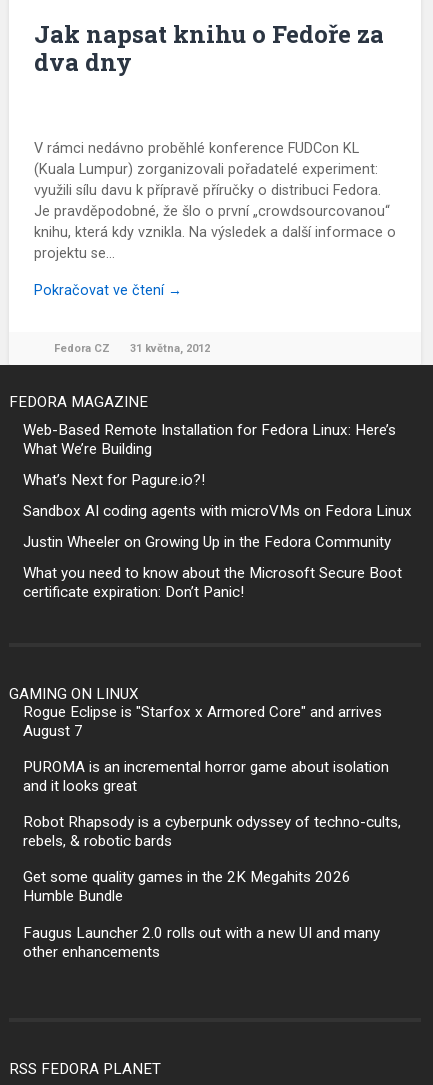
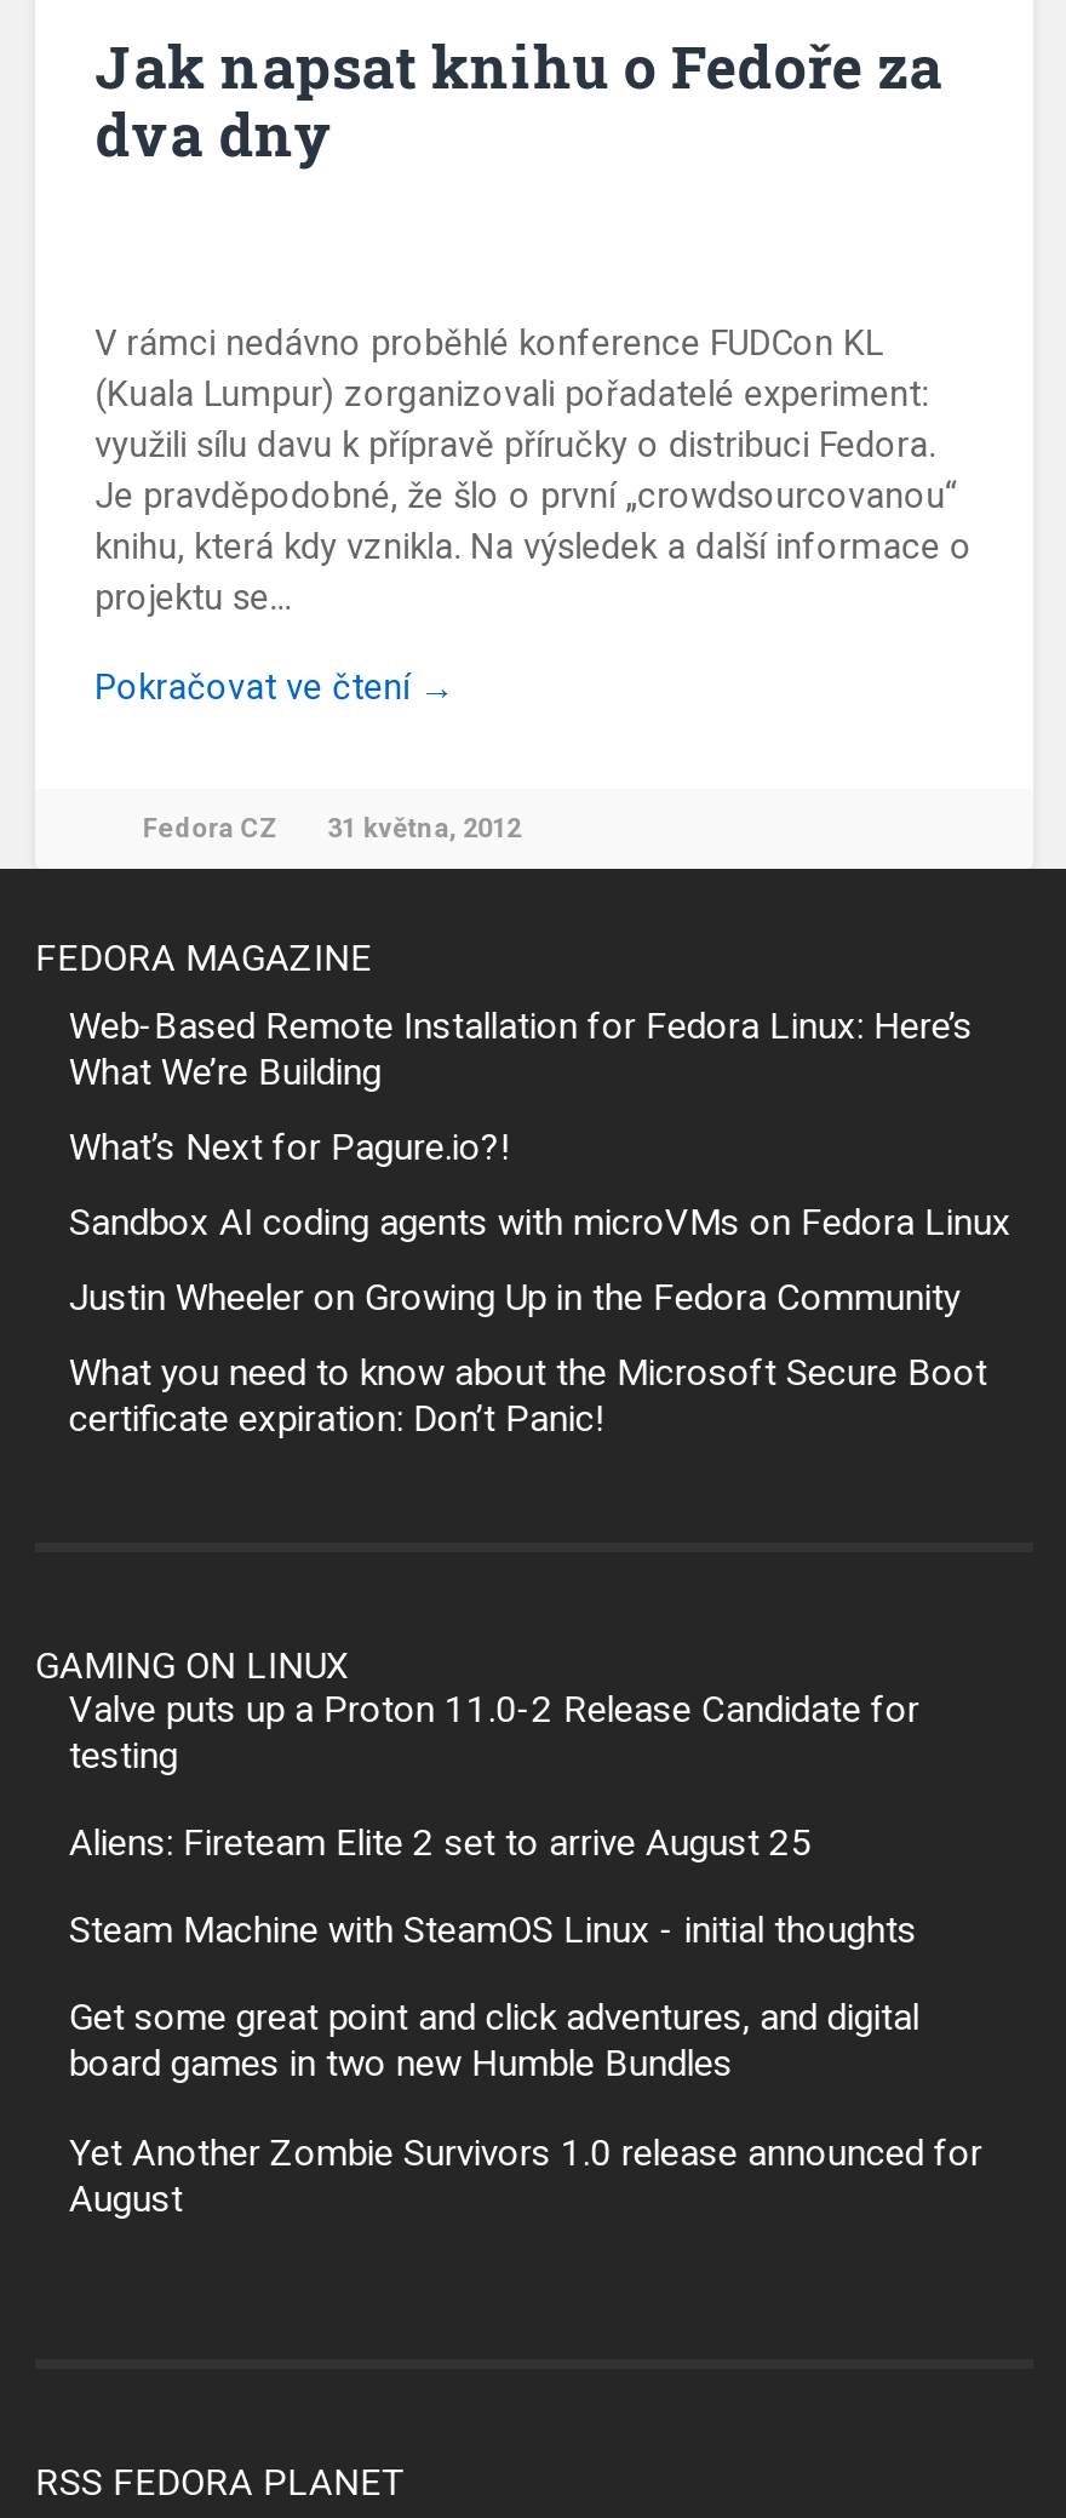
- Rogue Eclipse is "Starfox x Armored Core" and arrives
- August 7
+ Valve puts up a Proton 11.0-2 Release Candidate for
+ testing

- PUROMA is an incremental horror game about isolation
- and it looks great
+ Aliens: Fireteam Elite 2 set to arrive August 25

- Robot Rhapsody is a cyberpunk odyssey of techno-cults,
- rebels, & robotic bards
+ Steam Machine with SteamOS Linux - initial thoughts

- Get some quality games in the 2K Megahits 2026
- Humble Bundle
+ Get some great point and click adventures, and digital
+ board games in two new Humble Bundles

- Faugus Launcher 2.0 rolls out with a new UI and many
- other enhancements
+ Yet Another Zombie Survivors 1.0 release announced for
+ August
